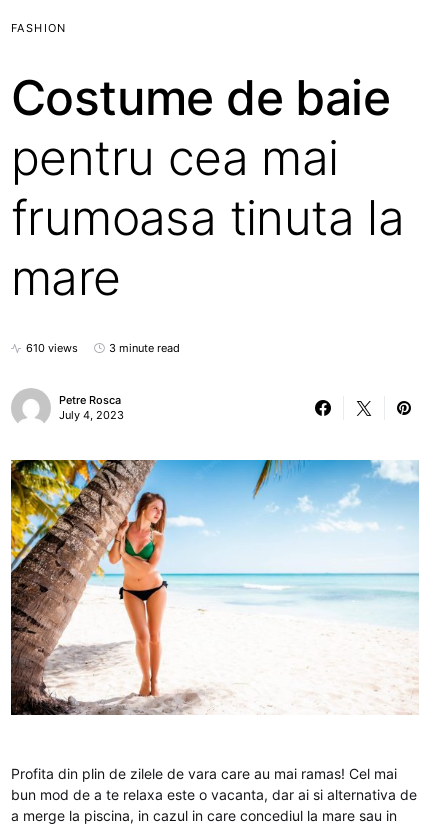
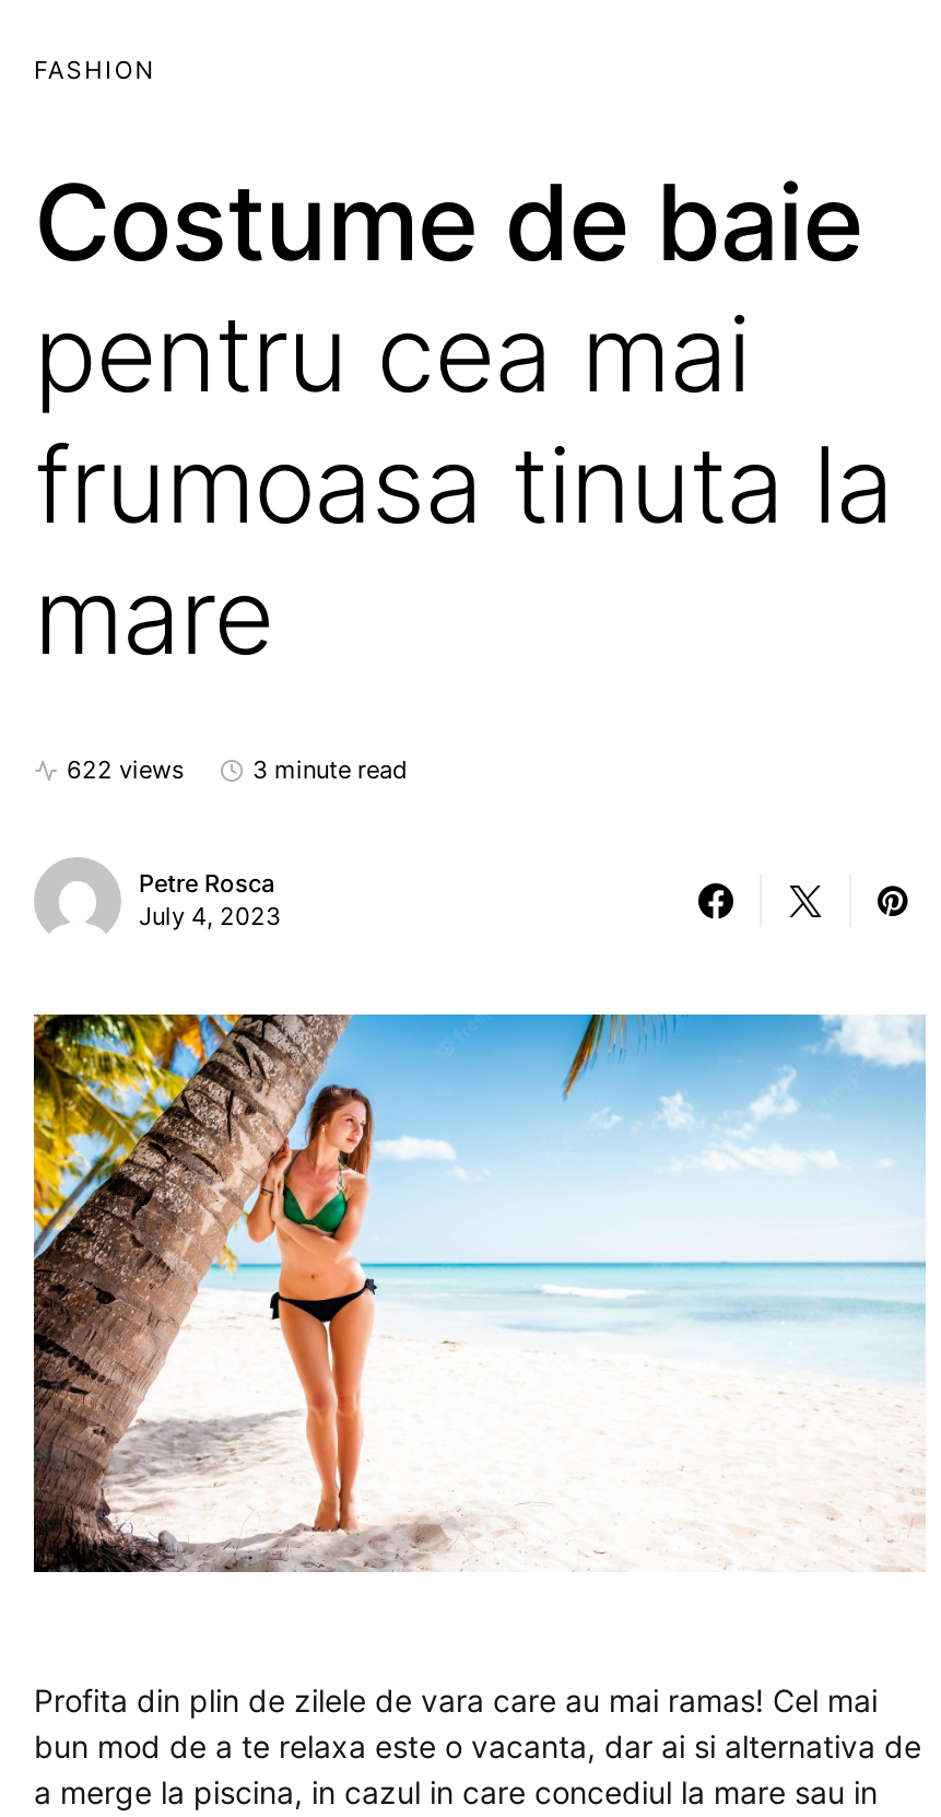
- 610 views
+ 622 views
